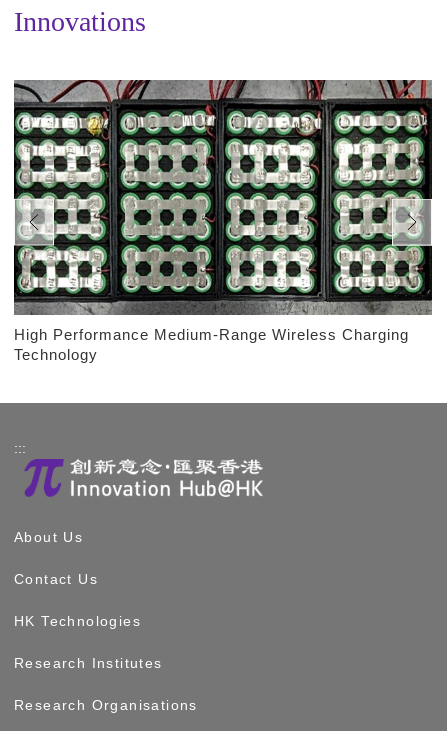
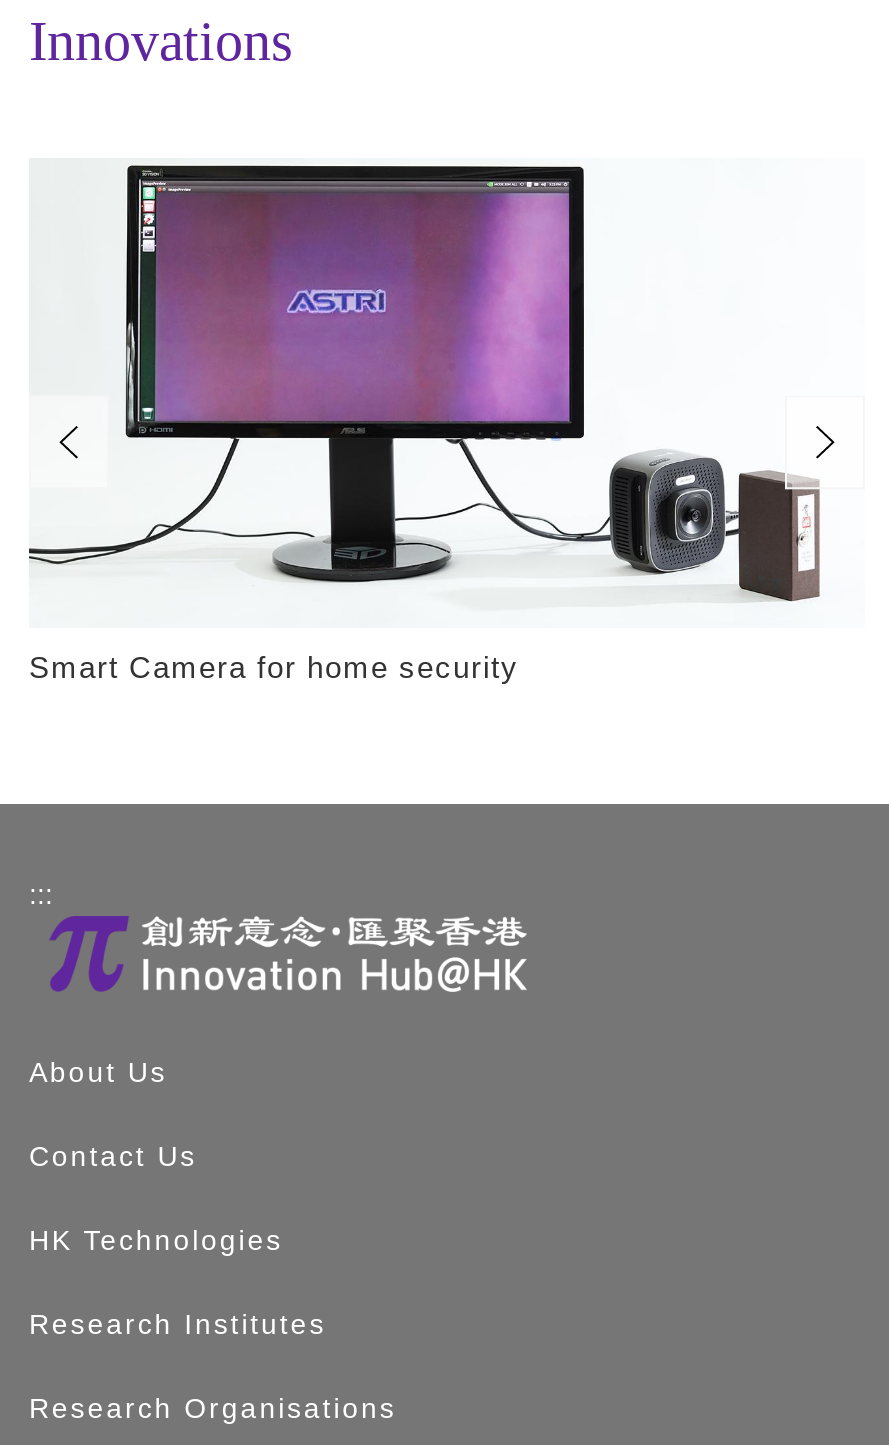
- [image]
- High Performance Medium-Range Wireless Charging
- Technology
+ [image]
+ Smart Camera for home security
